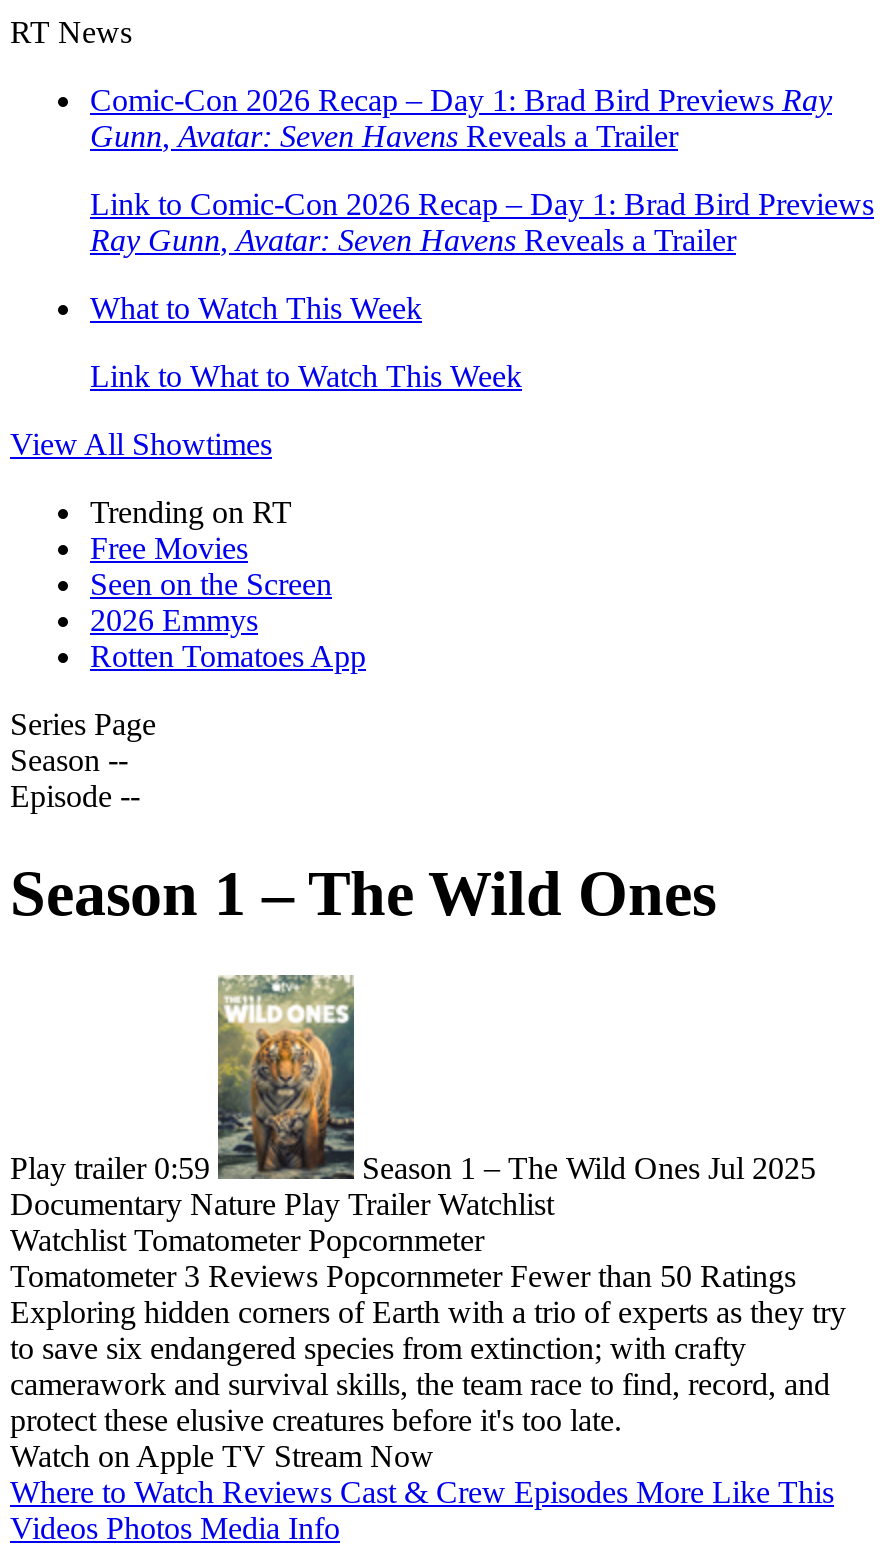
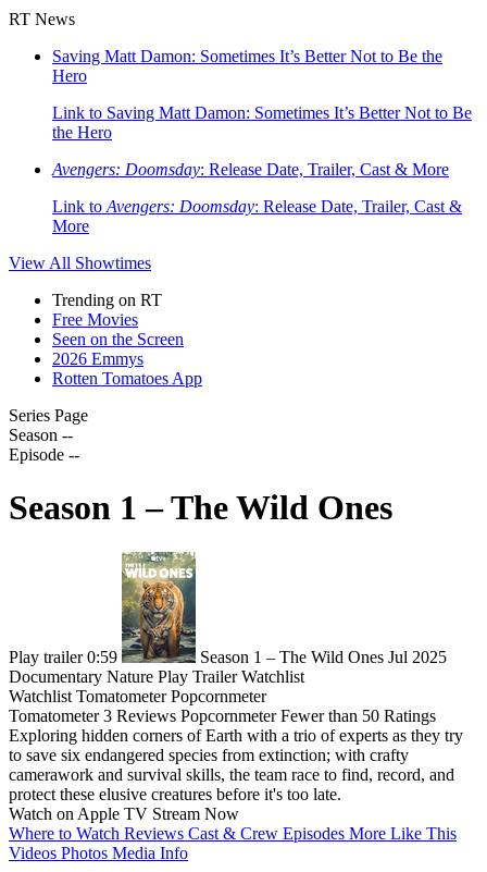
- Comic-Con 2026 Recap – Day 1: Brad Bird Previews Ray
- Gunn, Avatar: Seven Havens Reveals a Trailer
+ Saving Matt Damon: Sometimes It’s Better Not to Be the
+ Hero

- Link to Comic-Con 2026 Recap – Day 1: Brad Bird Previews
- Ray Gunn, Avatar: Seven Havens Reveals a Trailer
+ Link to Saving Matt Damon: Sometimes It’s Better Not to Be
+ the Hero

- What to Watch This Week
+ Avengers: Doomsday: Release Date, Trailer, Cast & More

- Link to What to Watch This Week
+ Link to Avengers: Doomsday: Release Date, Trailer, Cast &
+ More
